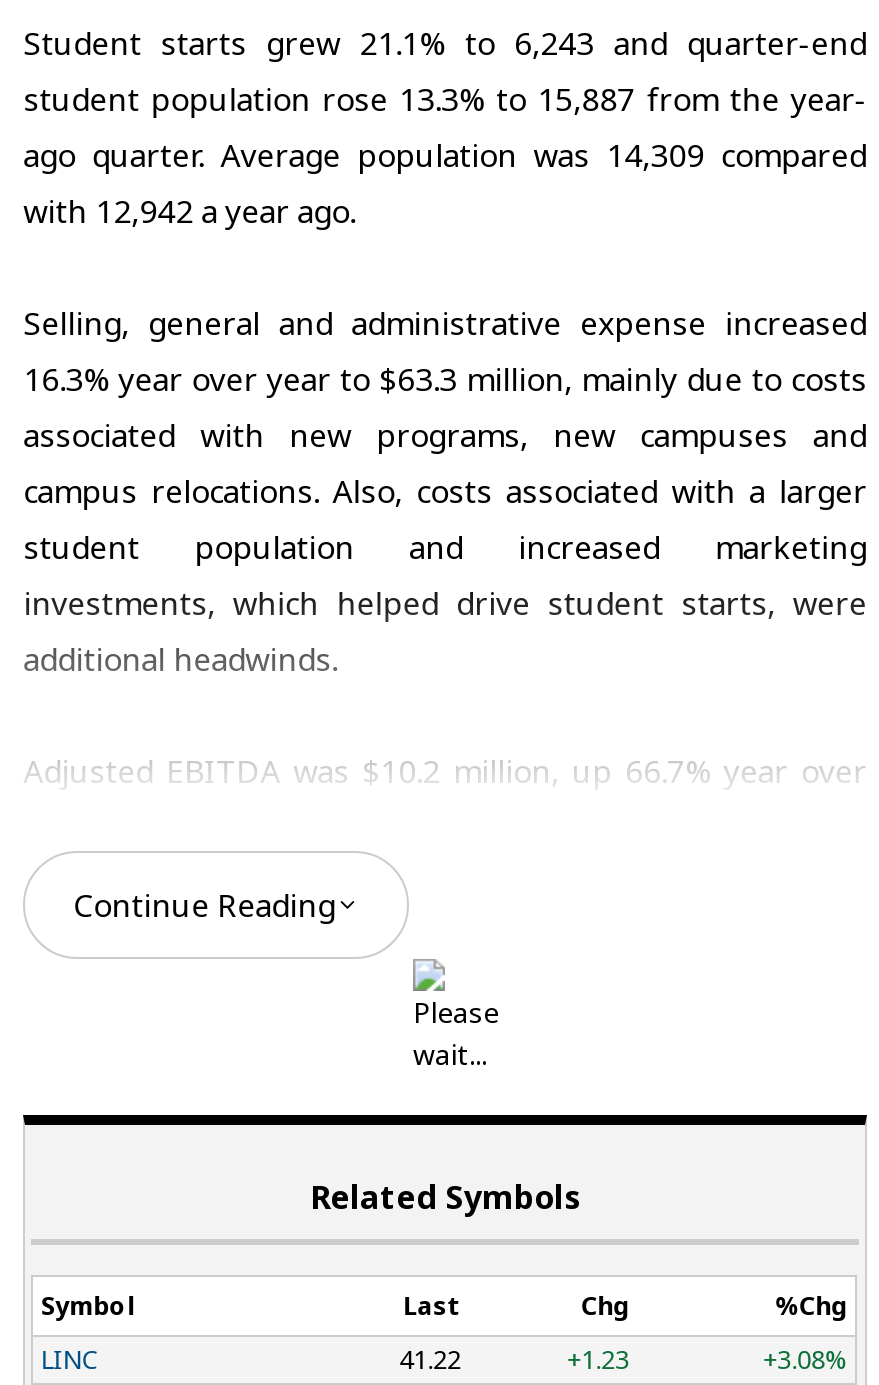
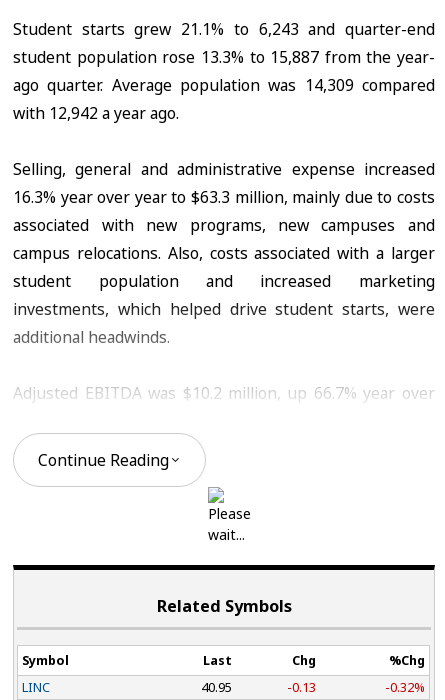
- 41.22
+ 40.95

- +1.23
+ -0.13

- +3.08%
+ -0.32%
